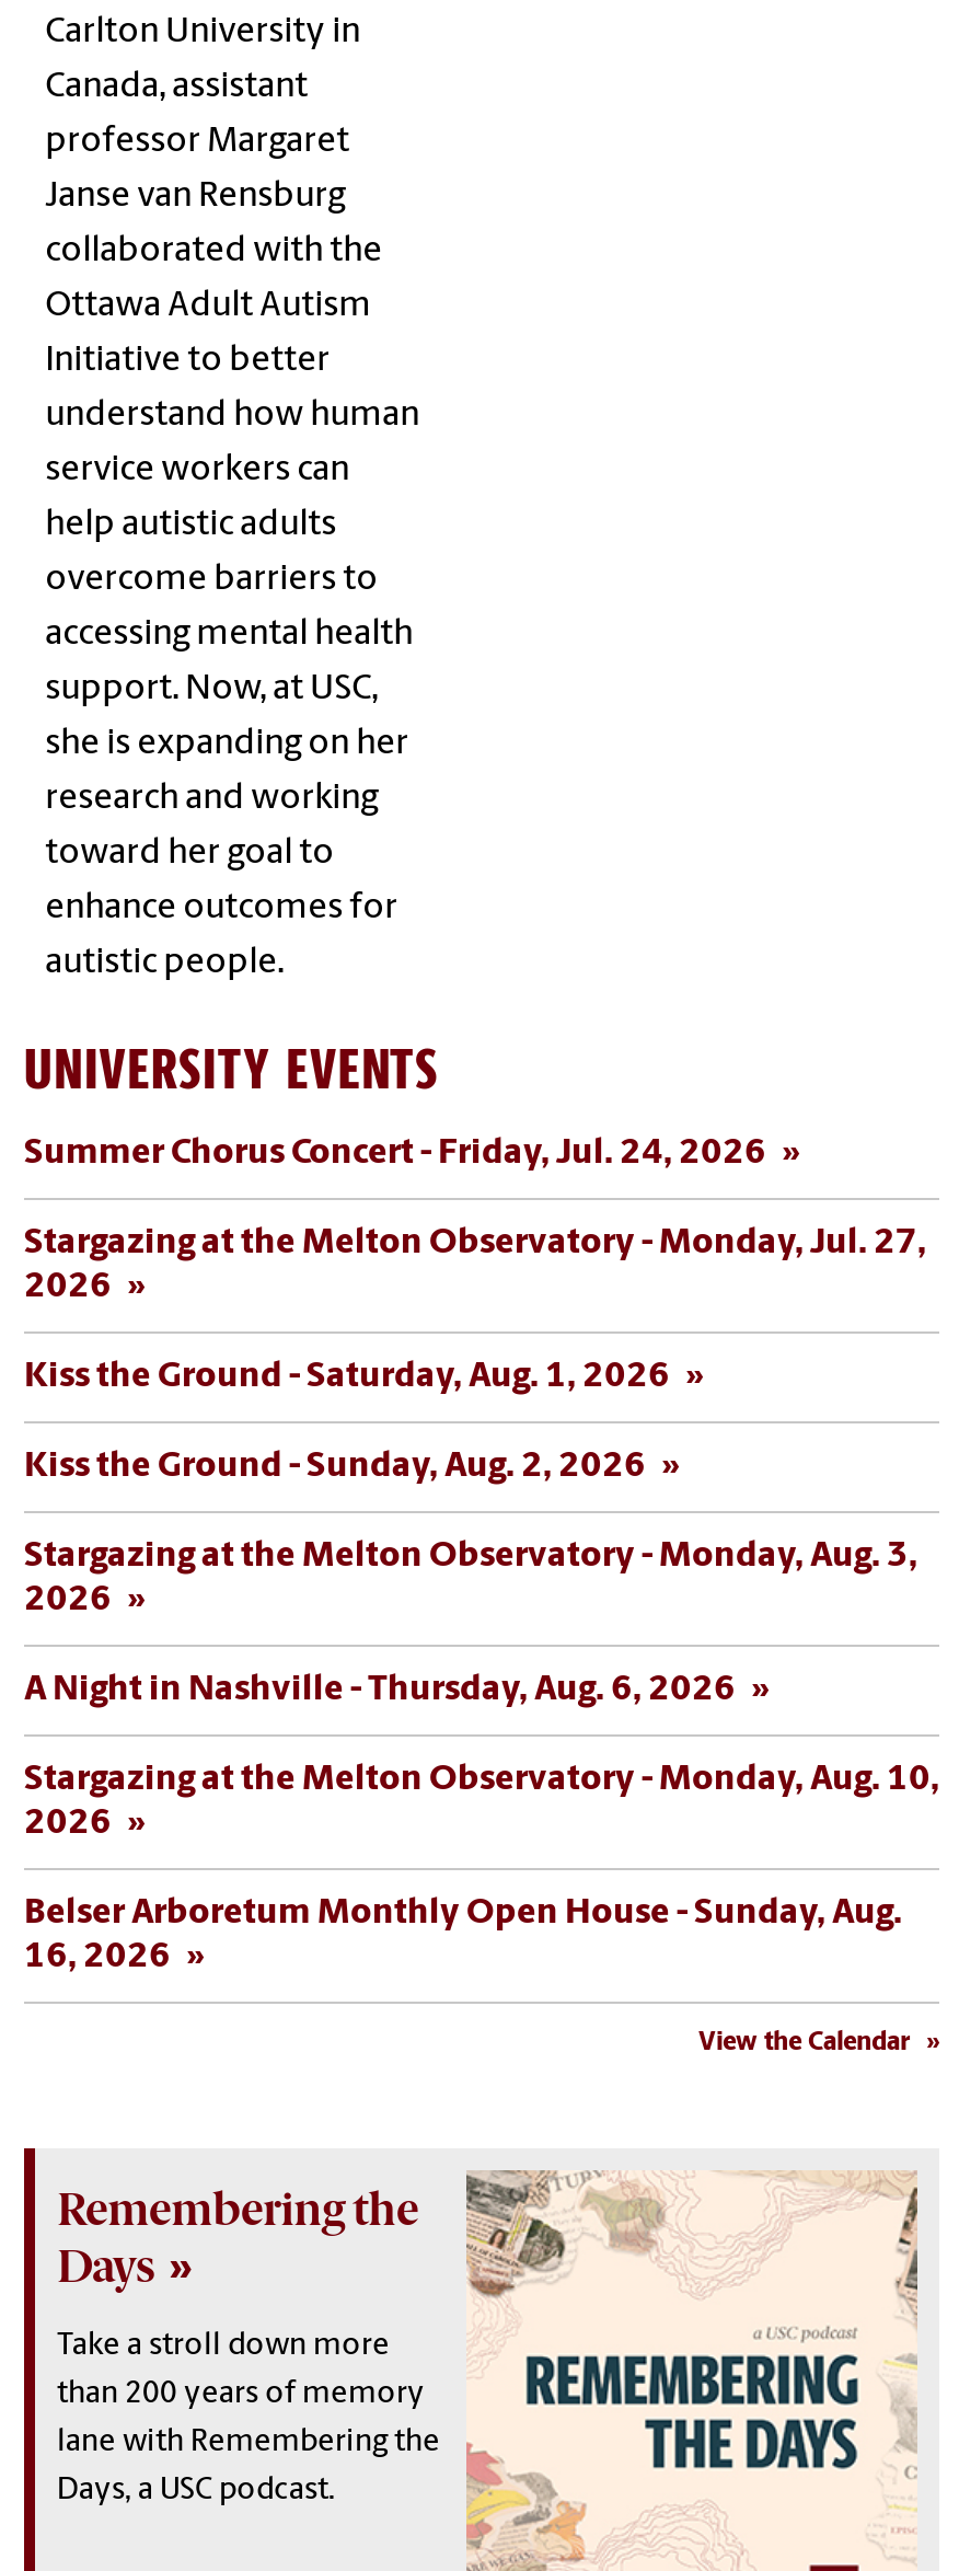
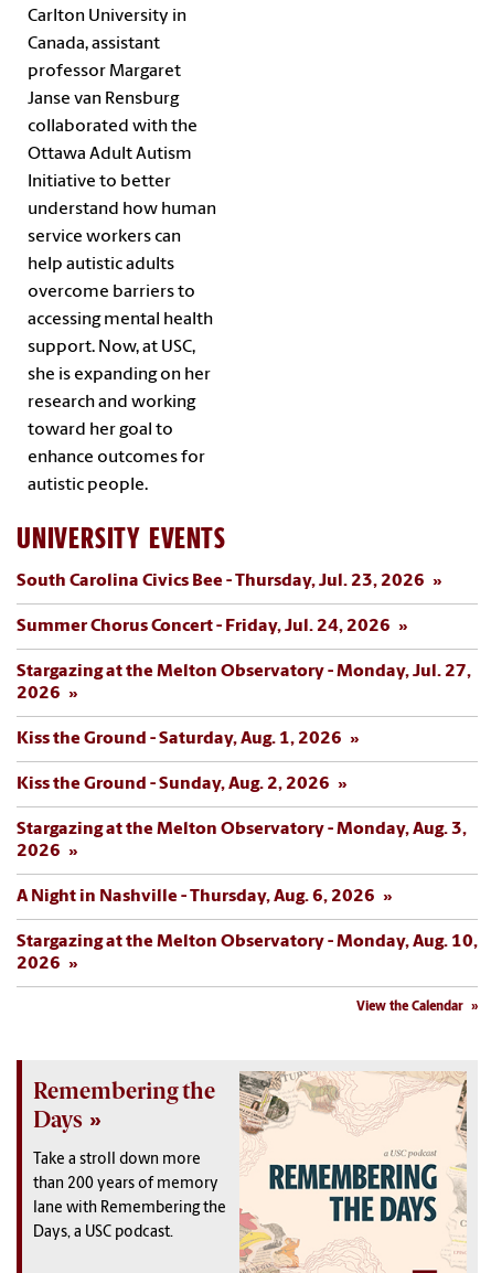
+ South Carolina Civics Bee - Thursday, Jul. 23, 2026

moved down: Summer Chorus Concert - Friday, Jul. 24, 2026 | Stargazing at the Melton Observatory - Monday, Jul. 27, | 2026 | ... | Stargazing at the Melton Observatory - Monday, Aug. 10, | 2026

- Belser Arboretum Monthly Open House - Sunday, Aug.
- 16, 2026
